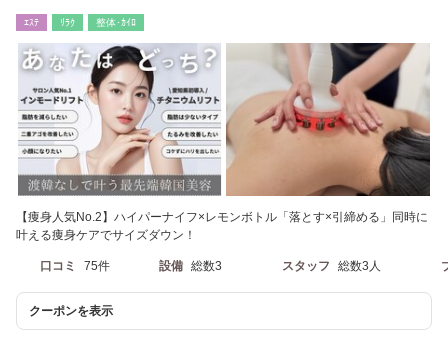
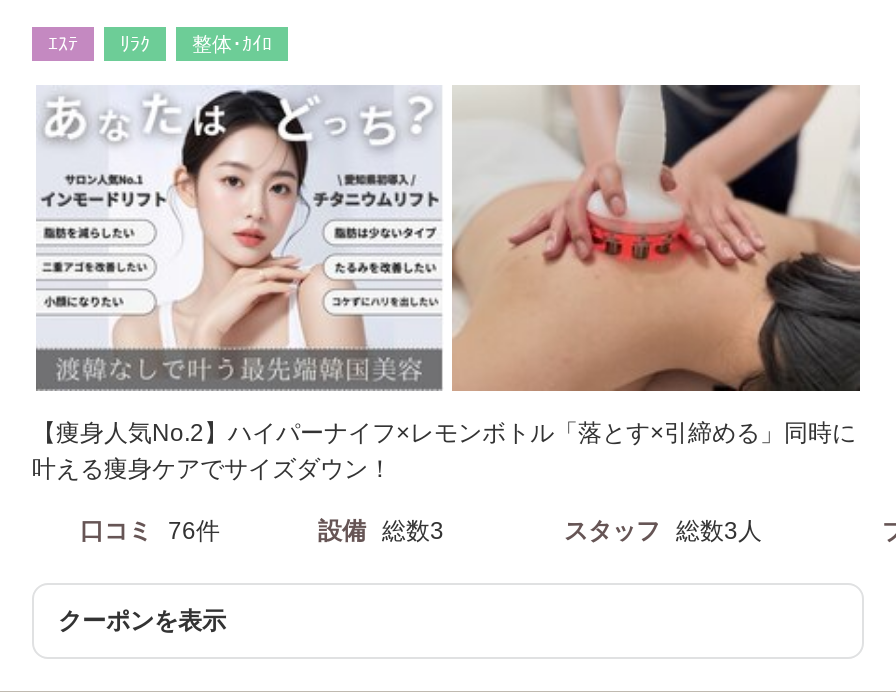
- 口コミ 75件
+ 口コミ 76件
